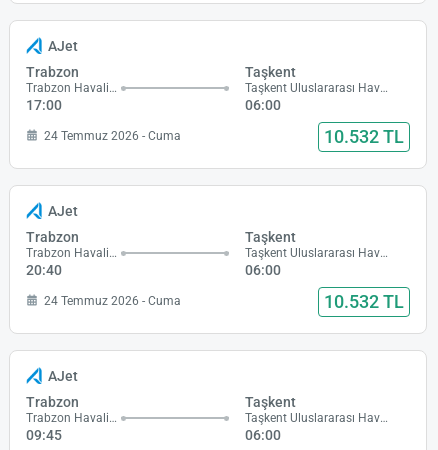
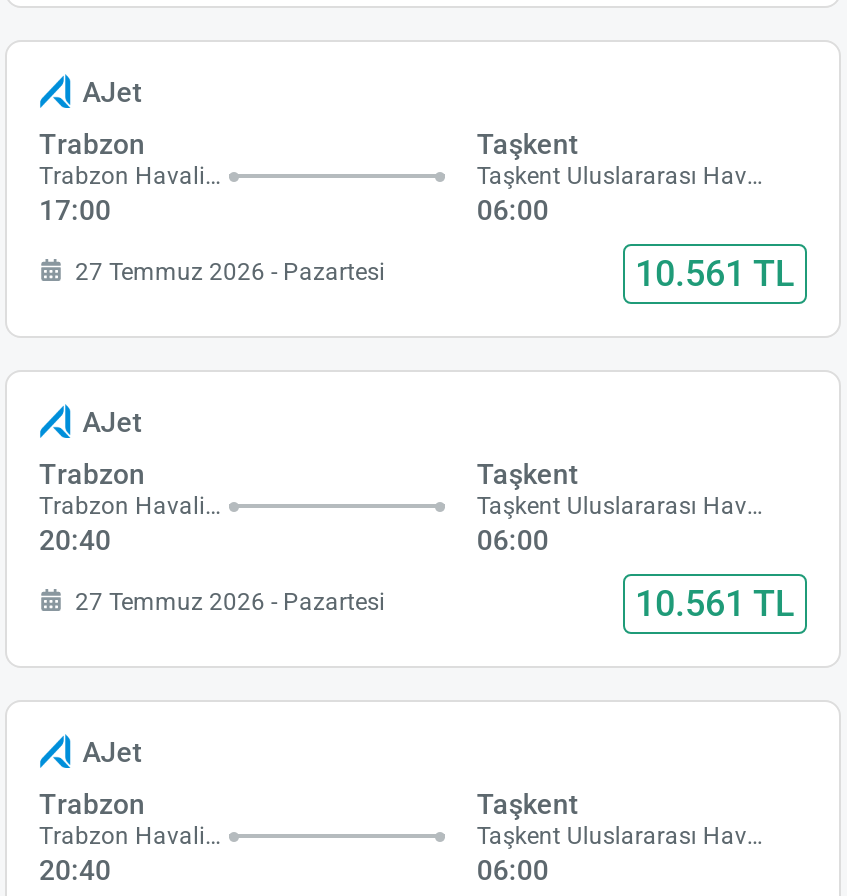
- 24 Temmuz 2026 - Cuma
+ 27 Temmuz 2026 - Pazartesi

- 10.532 TL
+ 10.561 TL

- 24 Temmuz 2026 - Cuma
+ 27 Temmuz 2026 - Pazartesi

- 10.532 TL
+ 10.561 TL

- 09:45
+ 20:40
